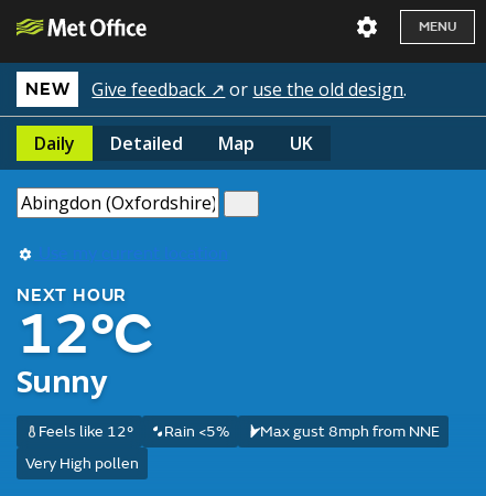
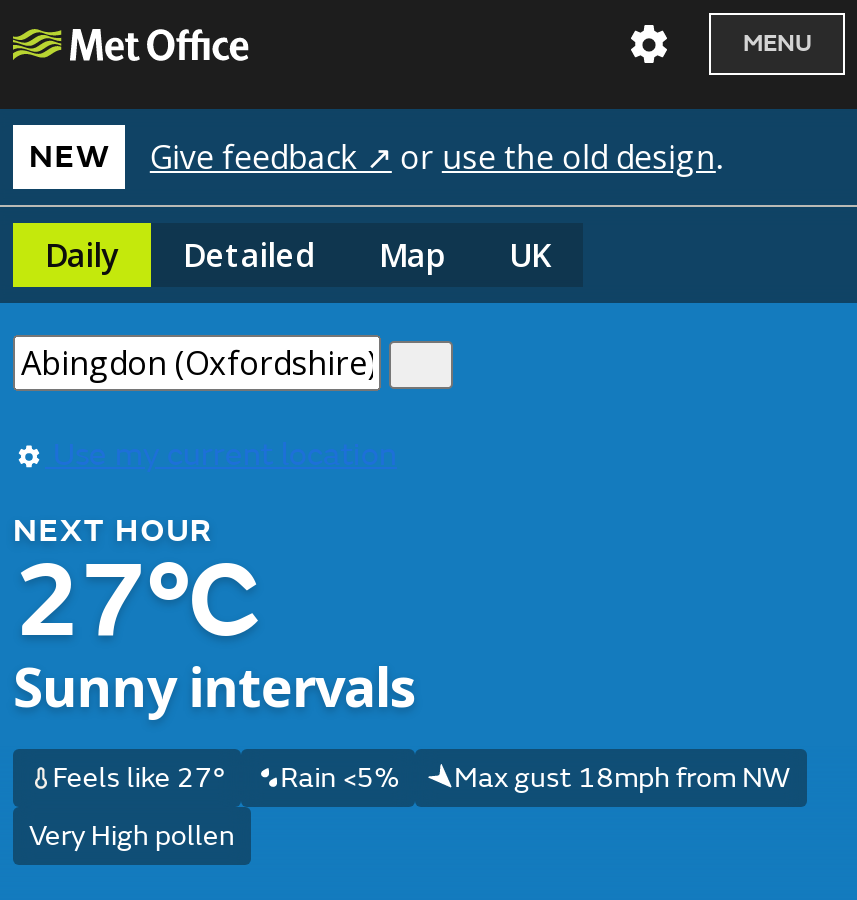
- 12°C
- Sunny
+ 27°C
+ Sunny intervals

- Feels like 12°
+ Feels like 27°

- Max gust 8mph from NNE
+ Max gust 18mph from NW
